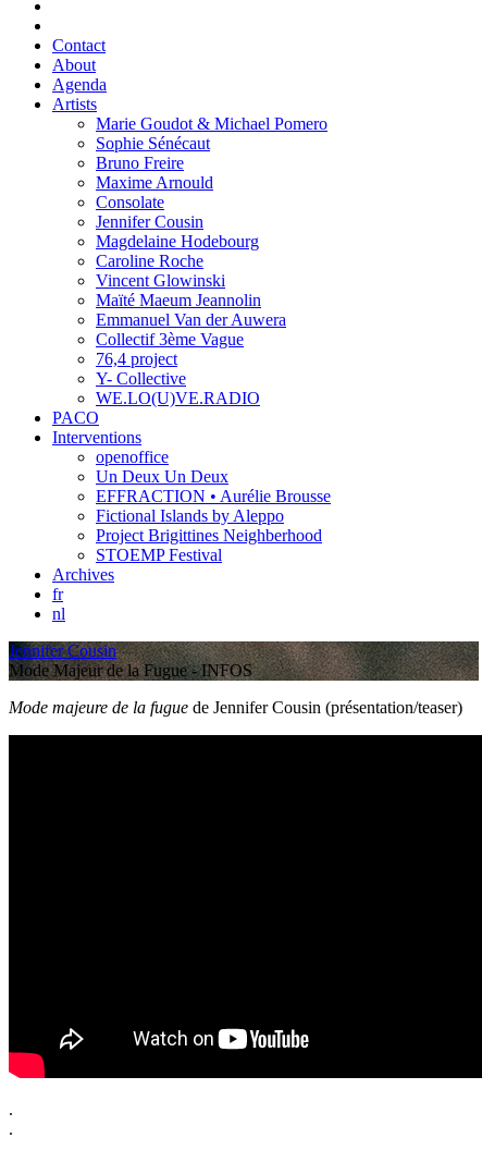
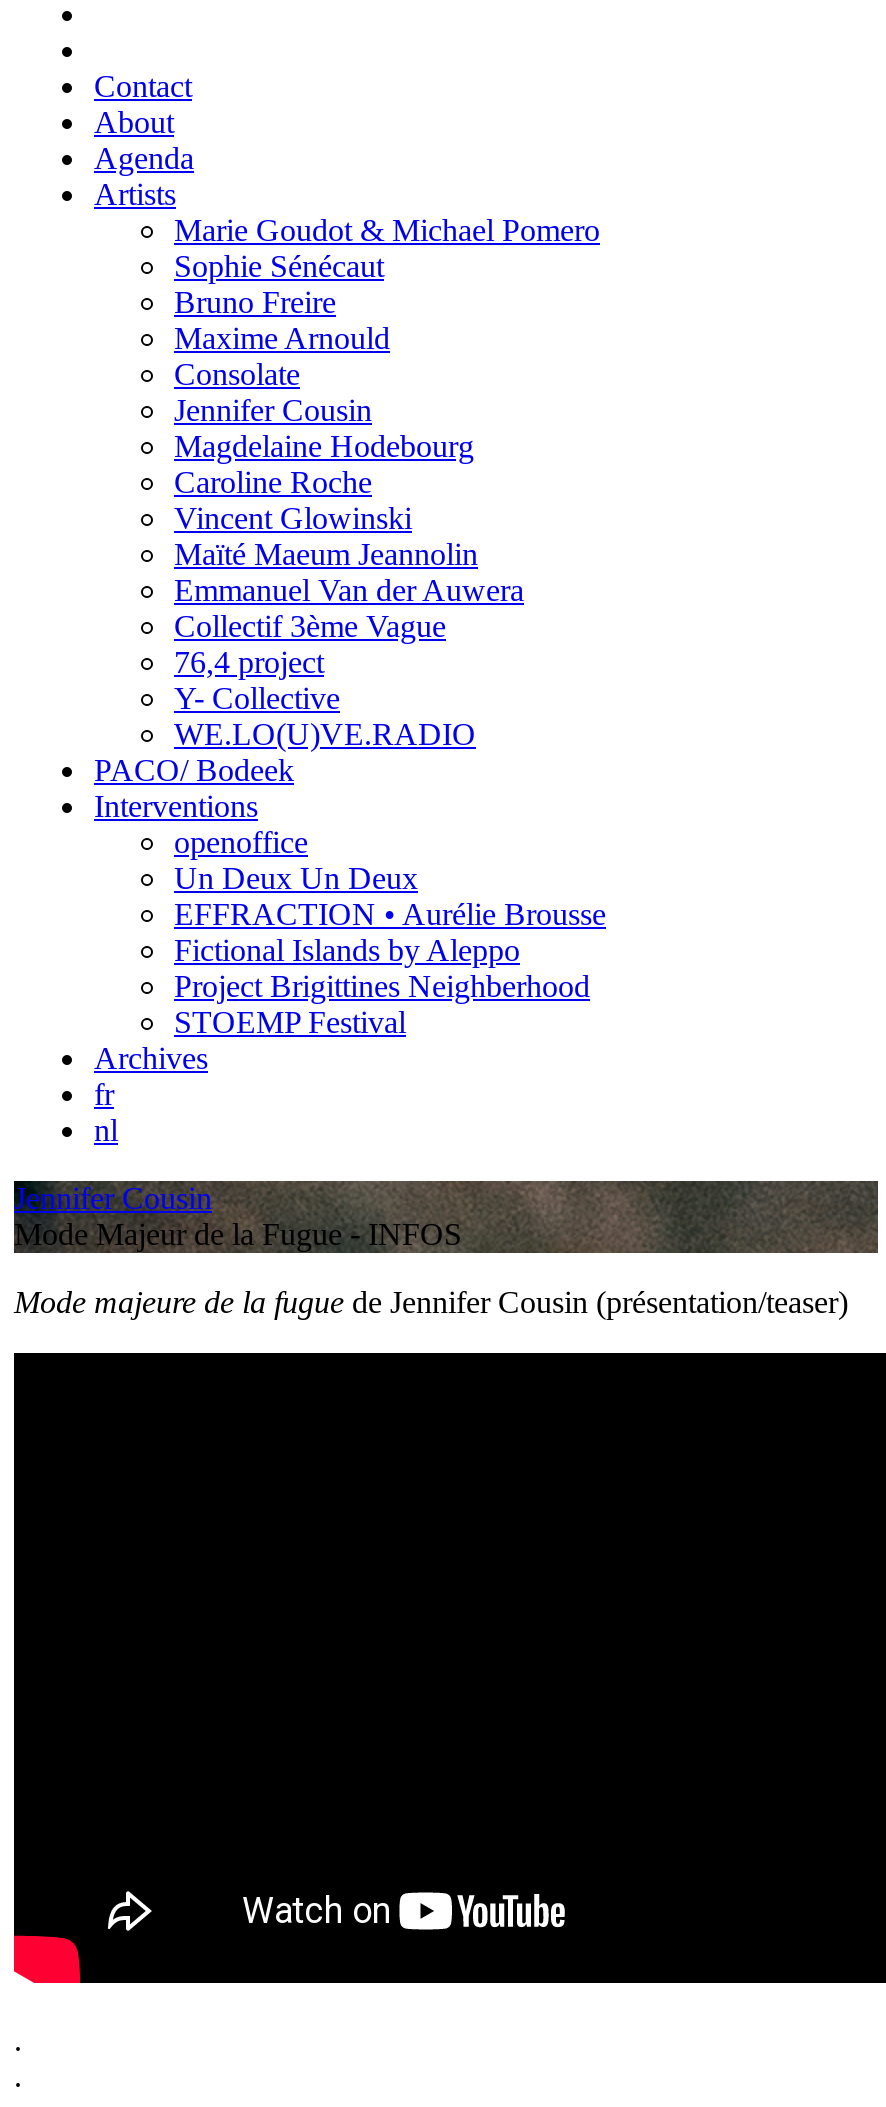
- PACO
+ PACO/ Bodeek
